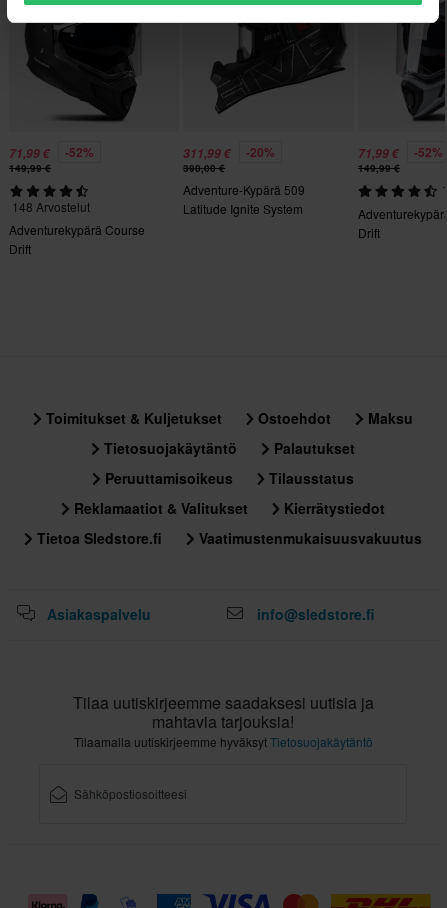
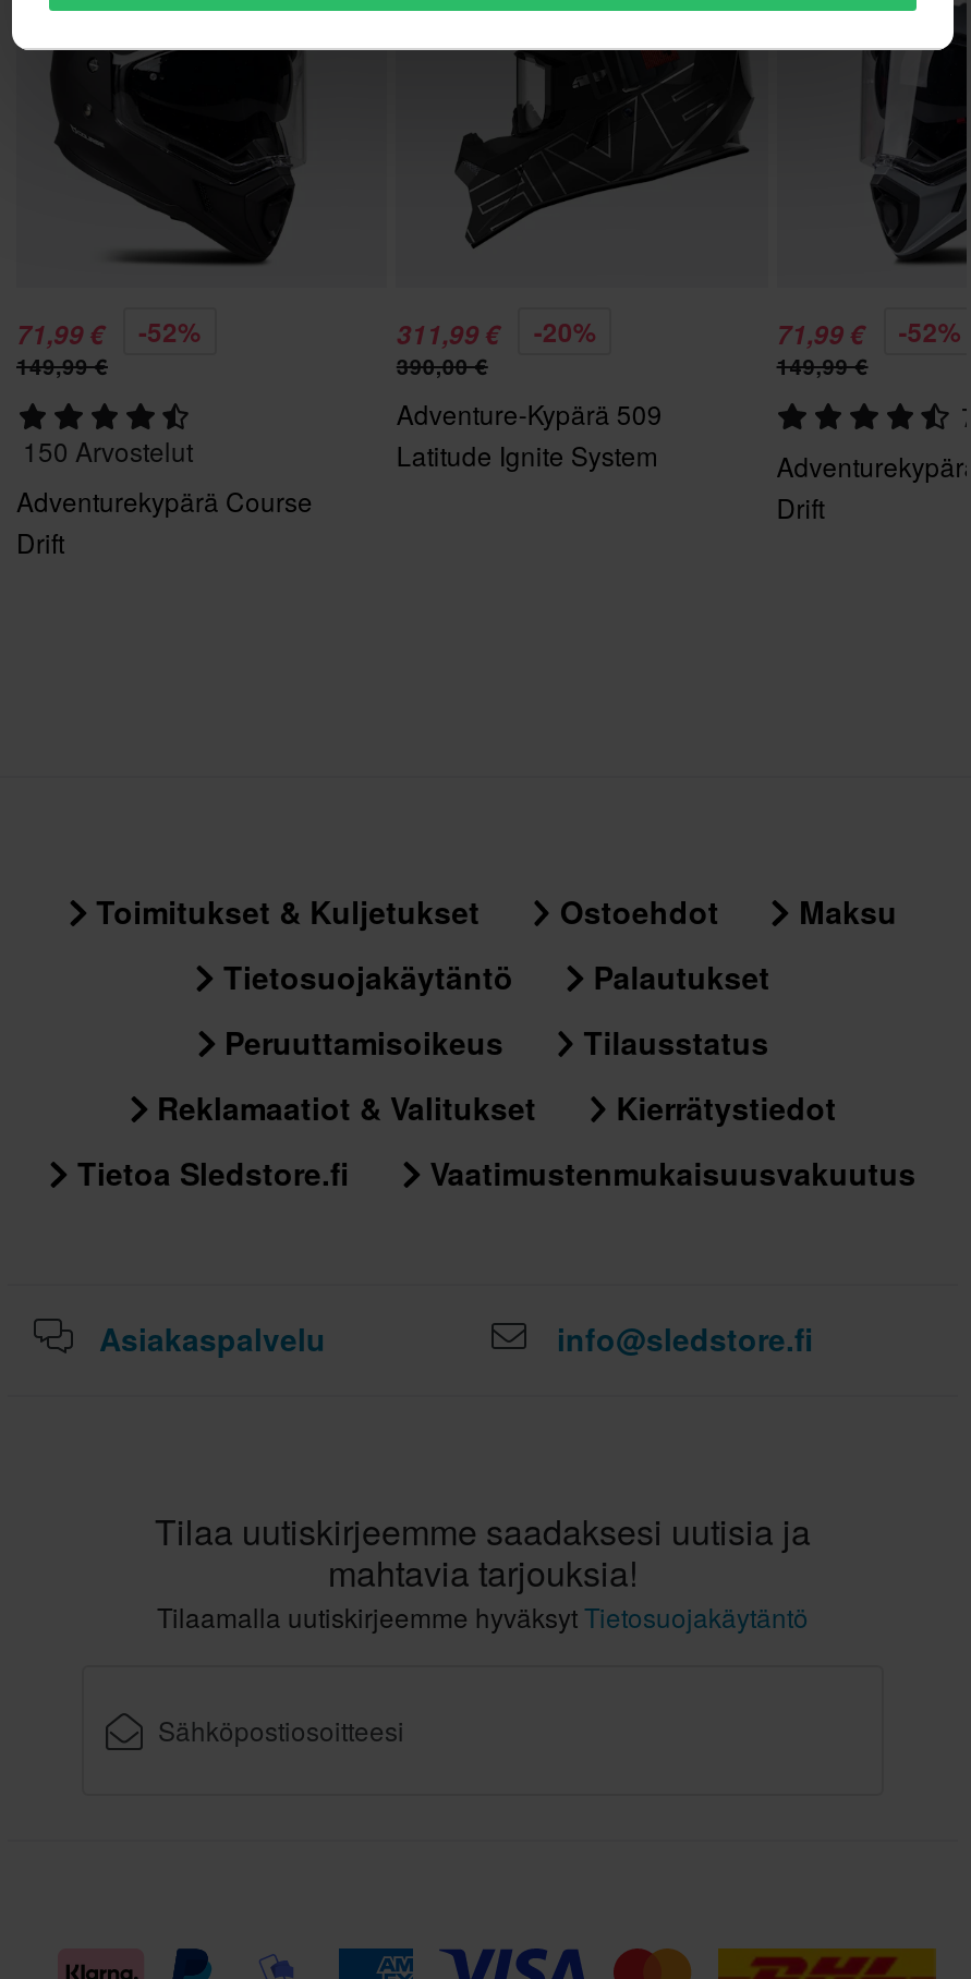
- 148 Arvostelut
+ 150 Arvostelut
